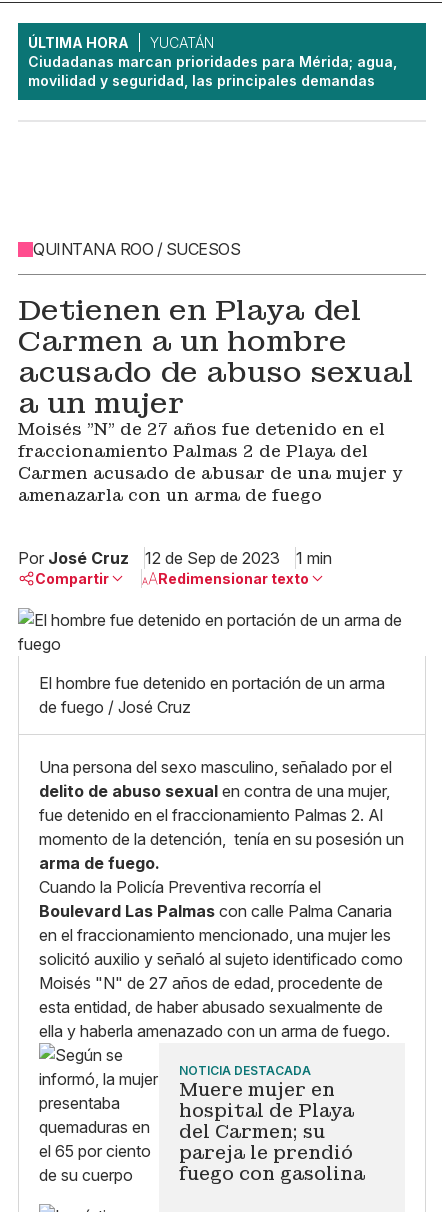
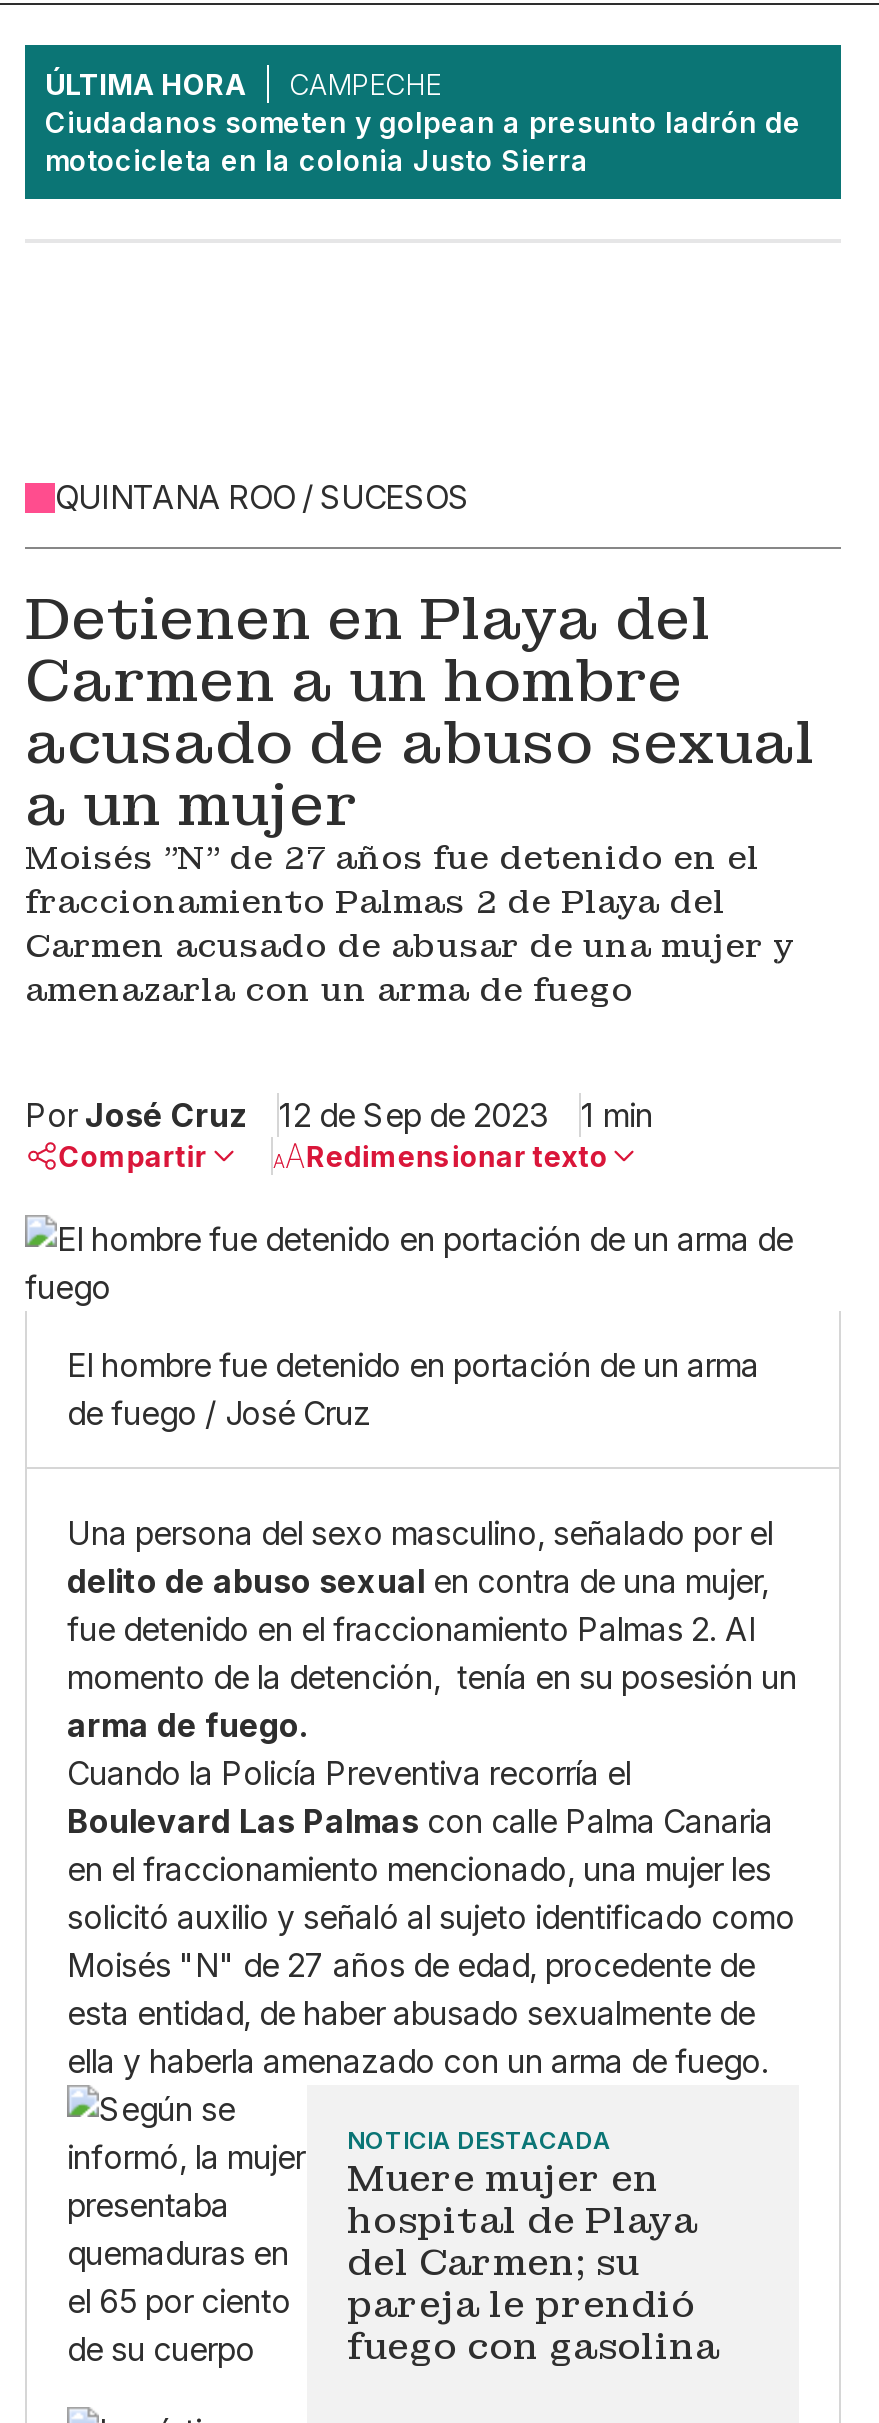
- YUCATÁN
- Ciudadanas marcan prioridades para Mérida; agua,
- movilidad y seguridad, las principales demandas
+ CAMPECHE
+ Ciudadanos someten y golpean a presunto ladrón de
+ motocicleta en la colonia Justo Sierra
